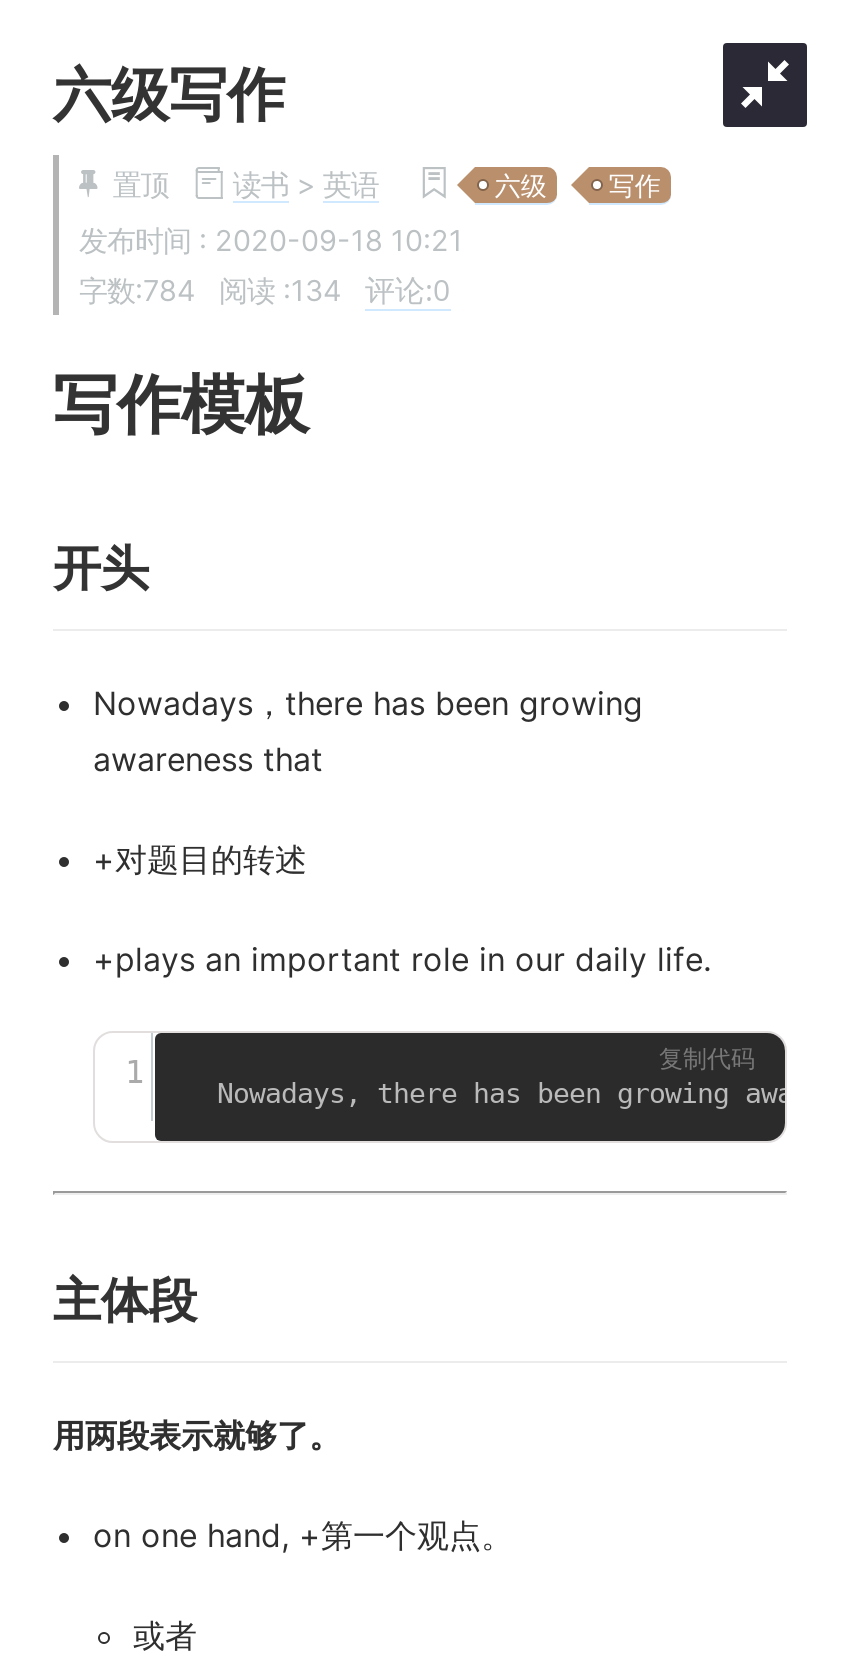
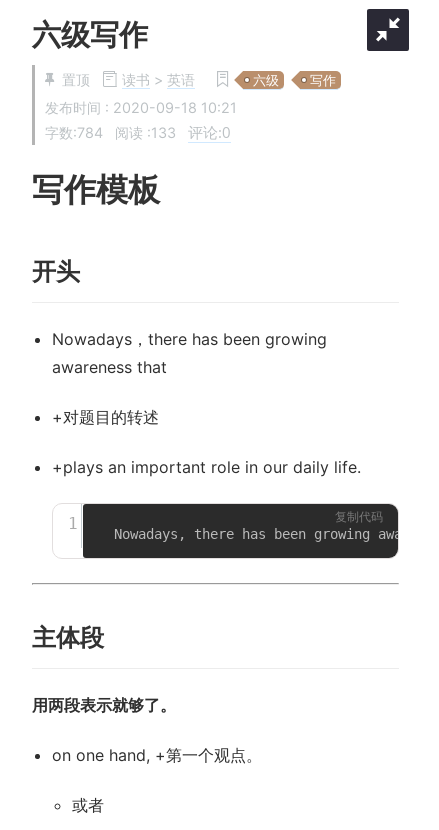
- 字数:784 阅读 : 134 评论:0
+ 字数:784 阅读 : 133 评论:0
